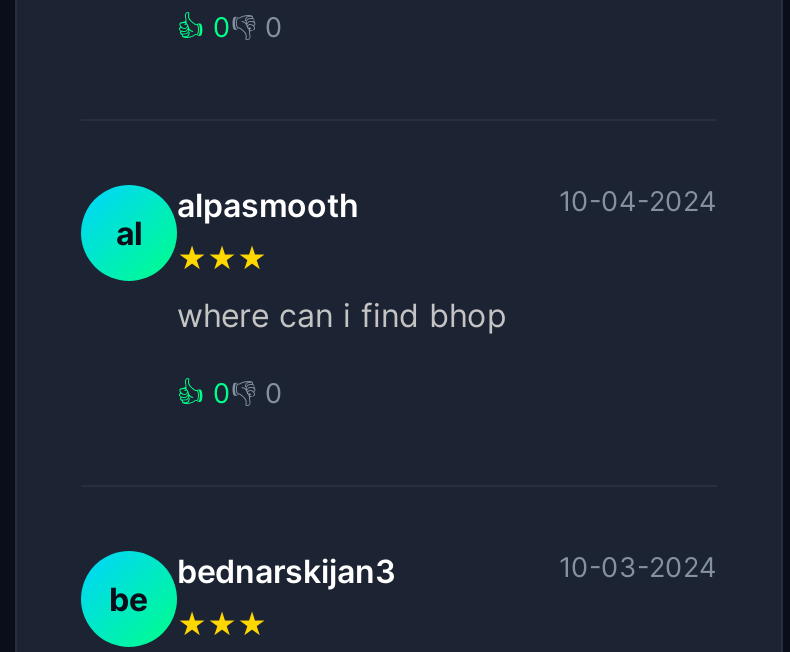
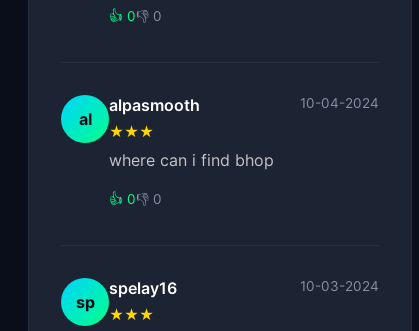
- bednarskijan3
+ spelay16

- be
+ sp
